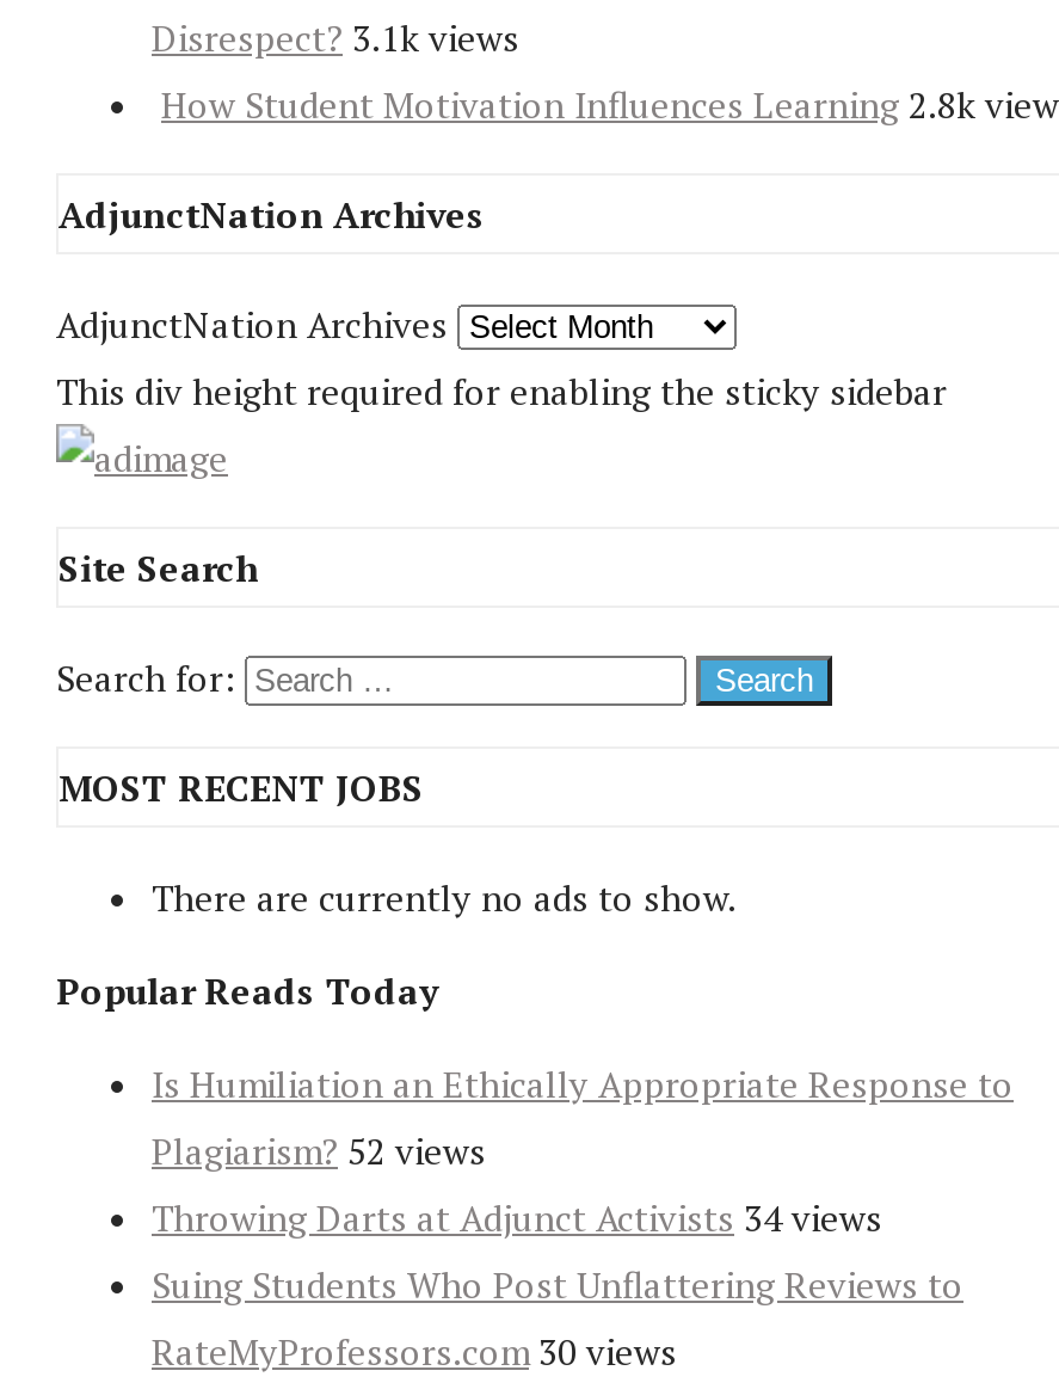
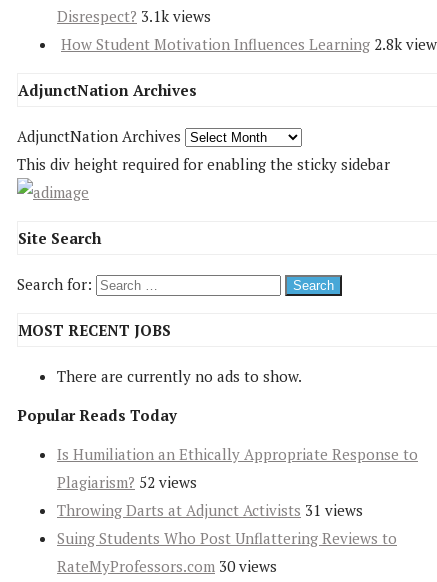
- Throwing Darts at Adjunct Activists 34 views
+ Throwing Darts at Adjunct Activists 31 views
